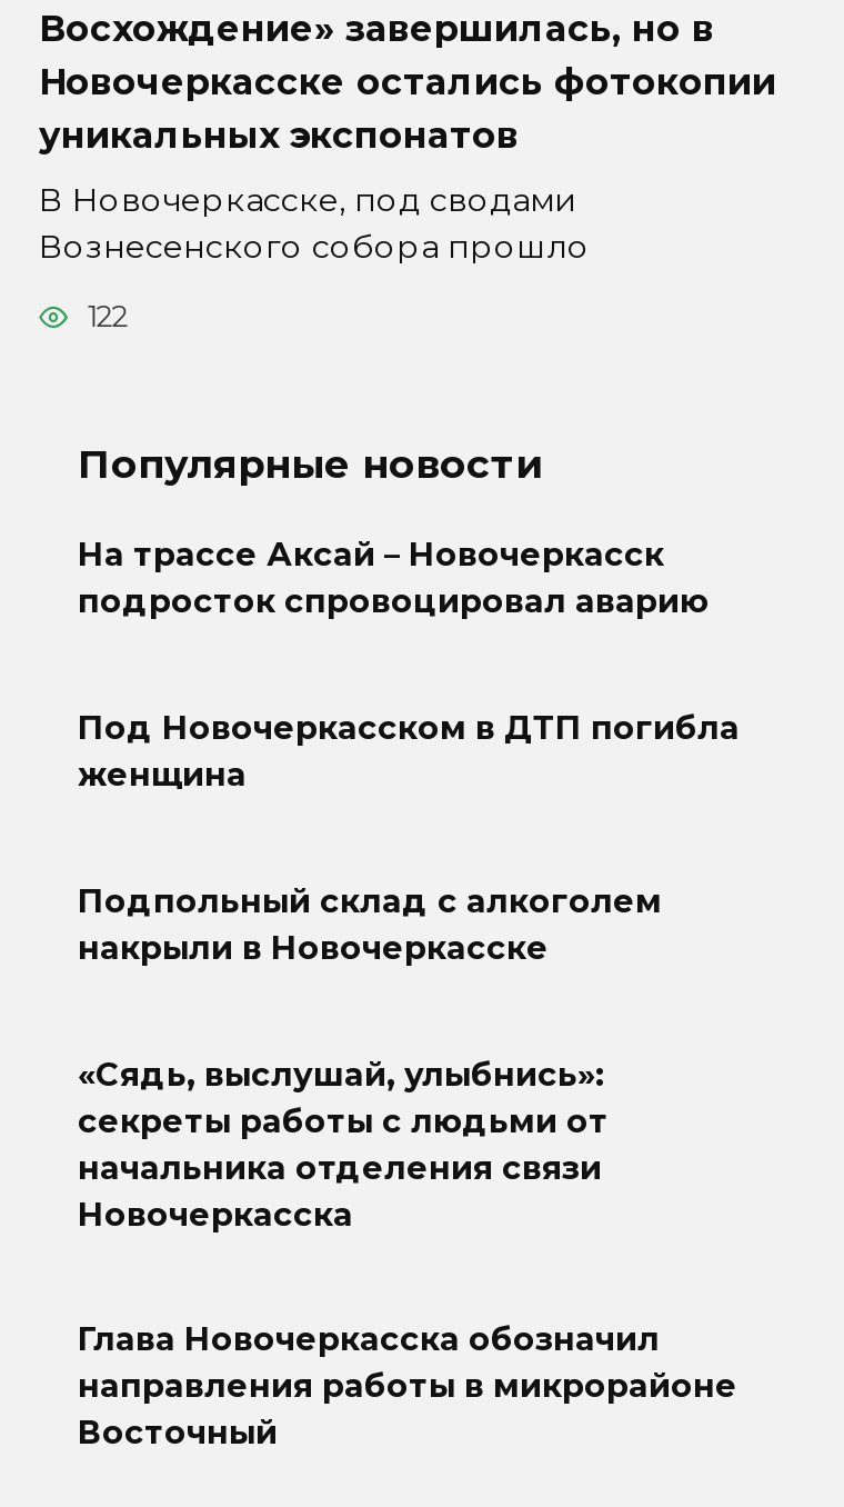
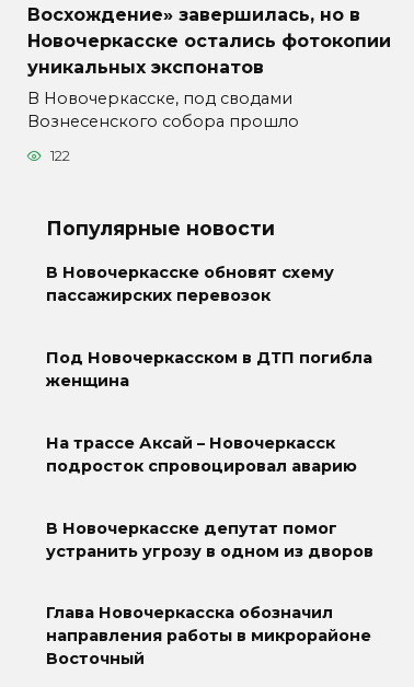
+ В Новочеркасске обновят схему
+ пассажирских перевозок

moved down: На трассе Аксай – Новочеркасск | подросток спровоцировал аварию

- Подпольный склад с алкоголем
- накрыли в Новочеркасске

- «Сядь, выслушай, улыбнись»:
- секреты работы с людьми от
- начальника отделения связи
- Новочеркасска
+ В Новочеркасске депутат помог
+ устранить угрозу в одном из дворов
